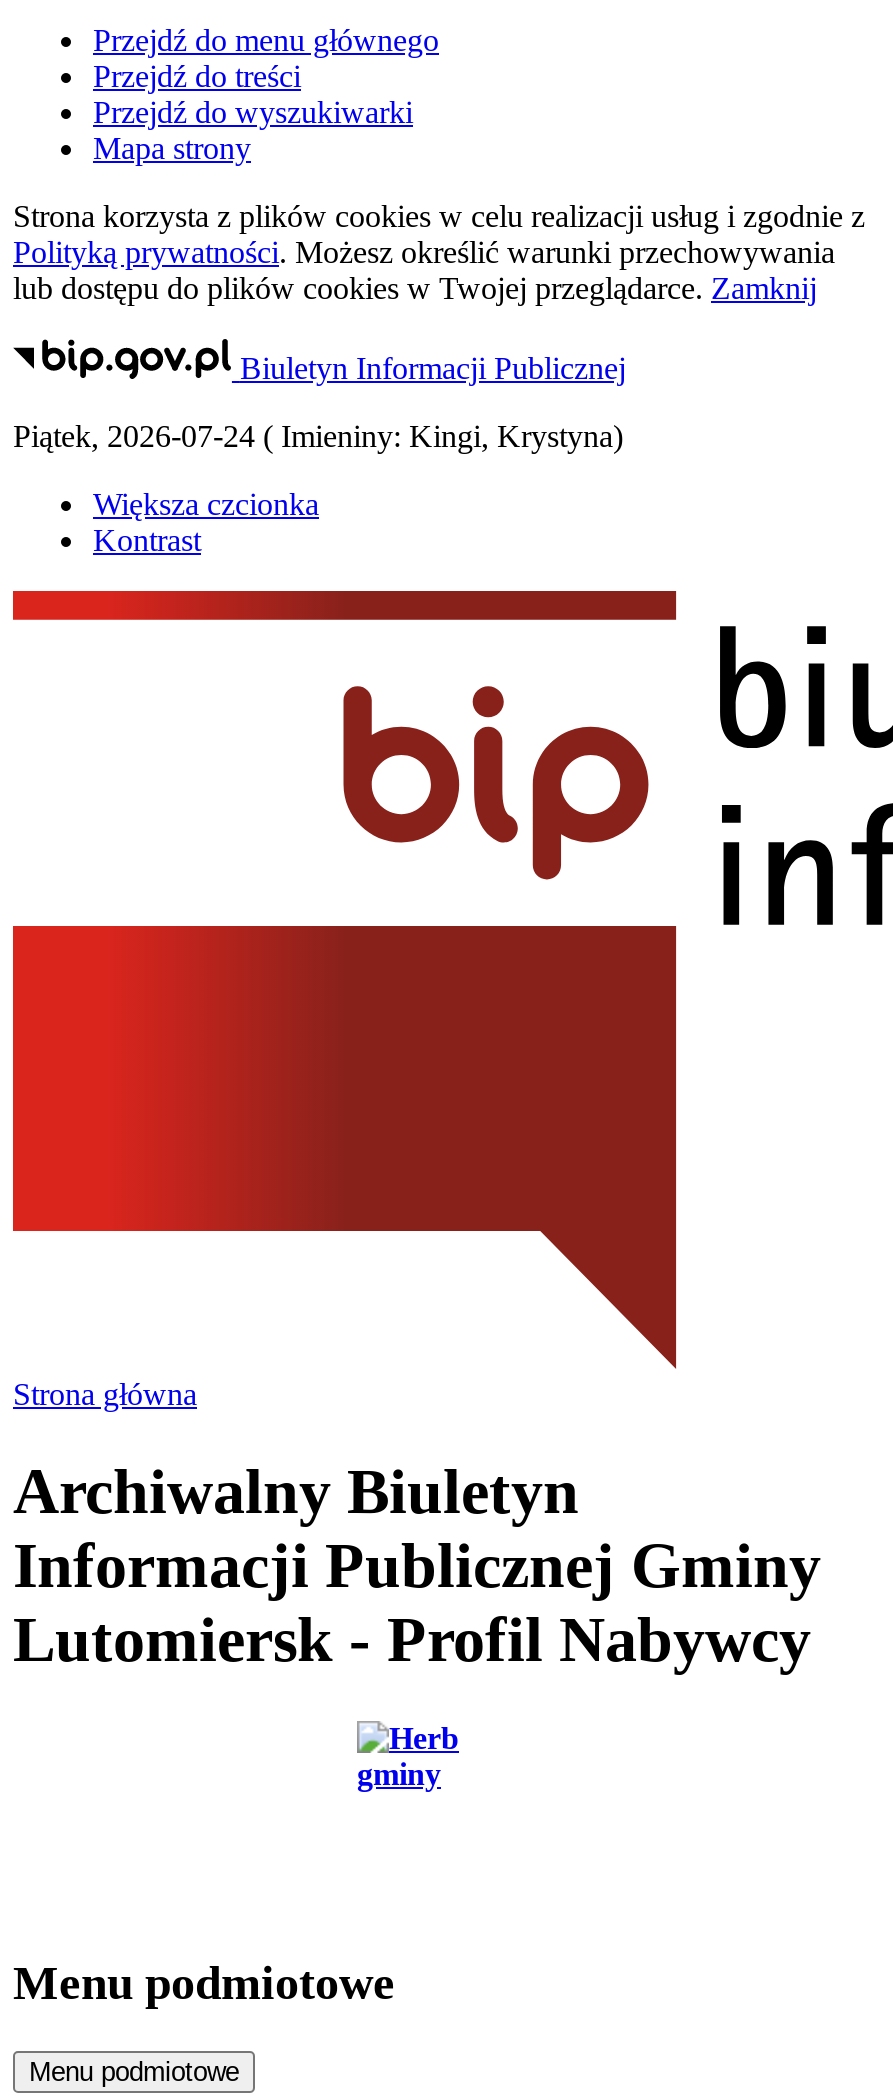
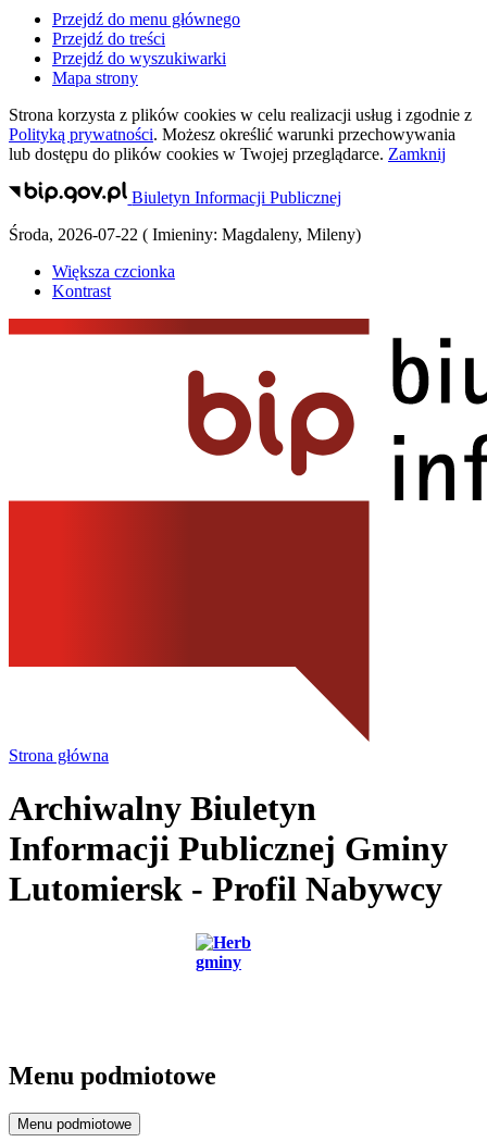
- Piątek, 2026-07-24 (Imieniny: Kingi, Krystyna)
+ Środa, 2026-07-22 (Imieniny: Magdaleny, Mileny)
